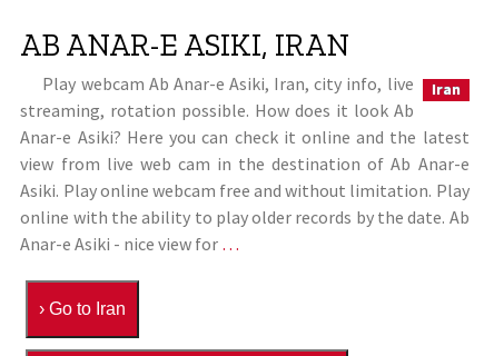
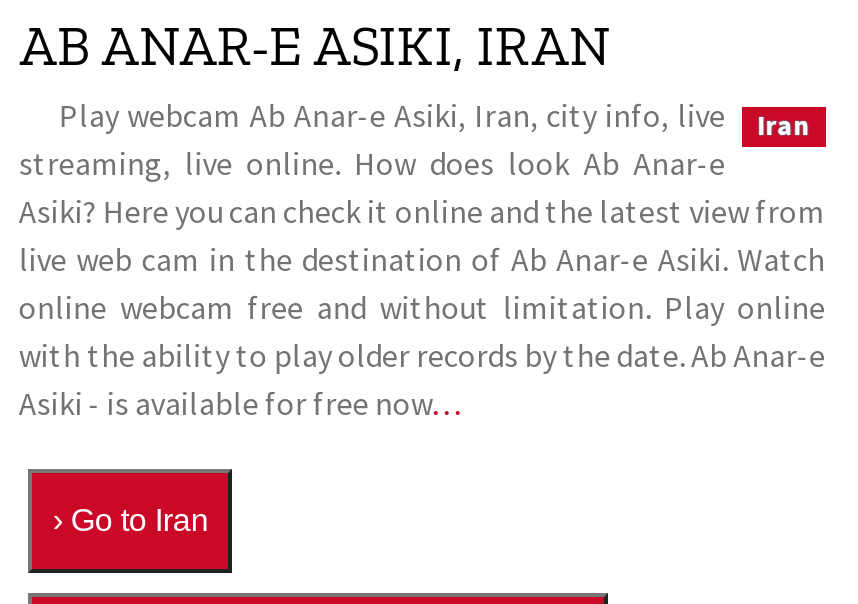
- streaming, rotation possible. How does it look Ab
- Anar-e Asiki? Here you can check it online and the latest
- view from live web cam in the destination of Ab Anar-e
- Asiki. Play online webcam free and without limitation. Play
- online with the ability to play older records by the date. Ab
- Anar-e Asiki - nice view for …
+ streaming, live online. How does look Ab Anar-e
+ Asiki? Here you can check it online and the latest view from
+ live web cam in the destination of Ab Anar-e Asiki. Watch
+ online webcam free and without limitation. Play online
+ with the ability to play older records by the date. Ab Anar-e
+ Asiki - is available for free now …
